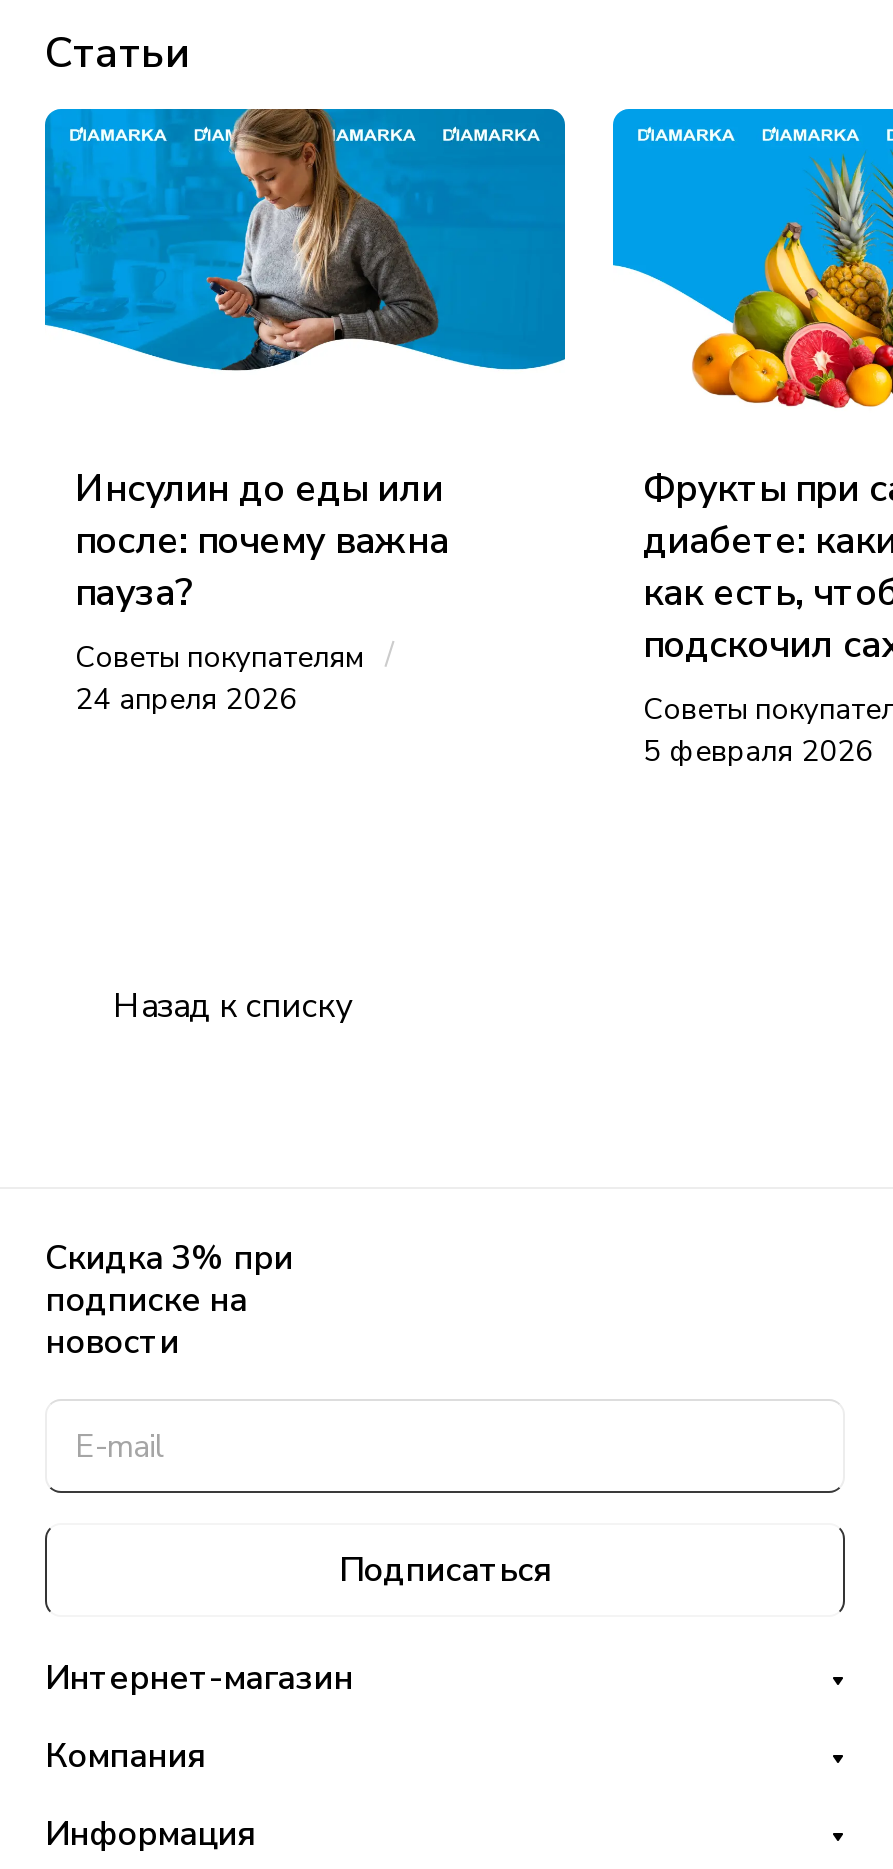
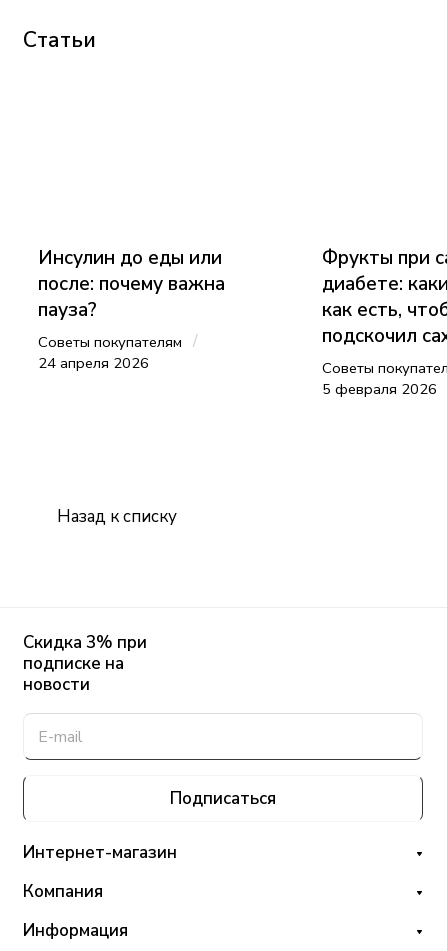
- [image]

- [image]
